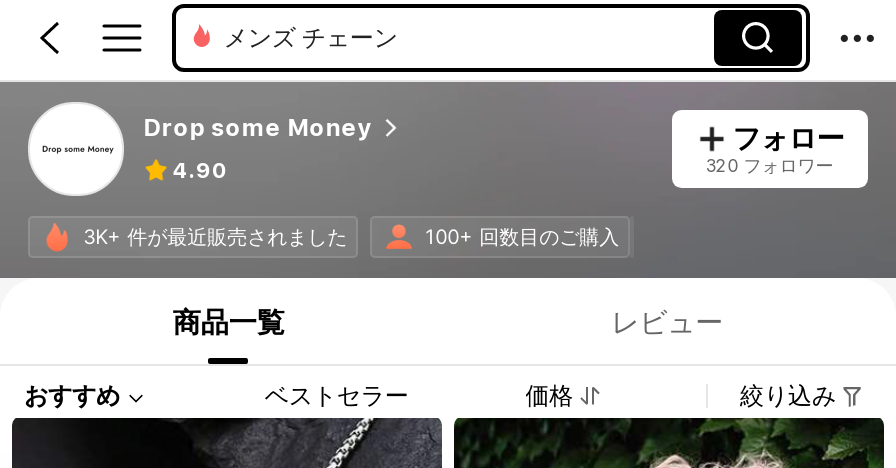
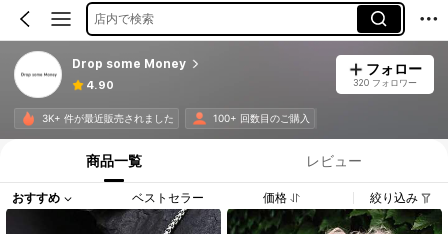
- メンズ チェーン
+ 店内で検索
